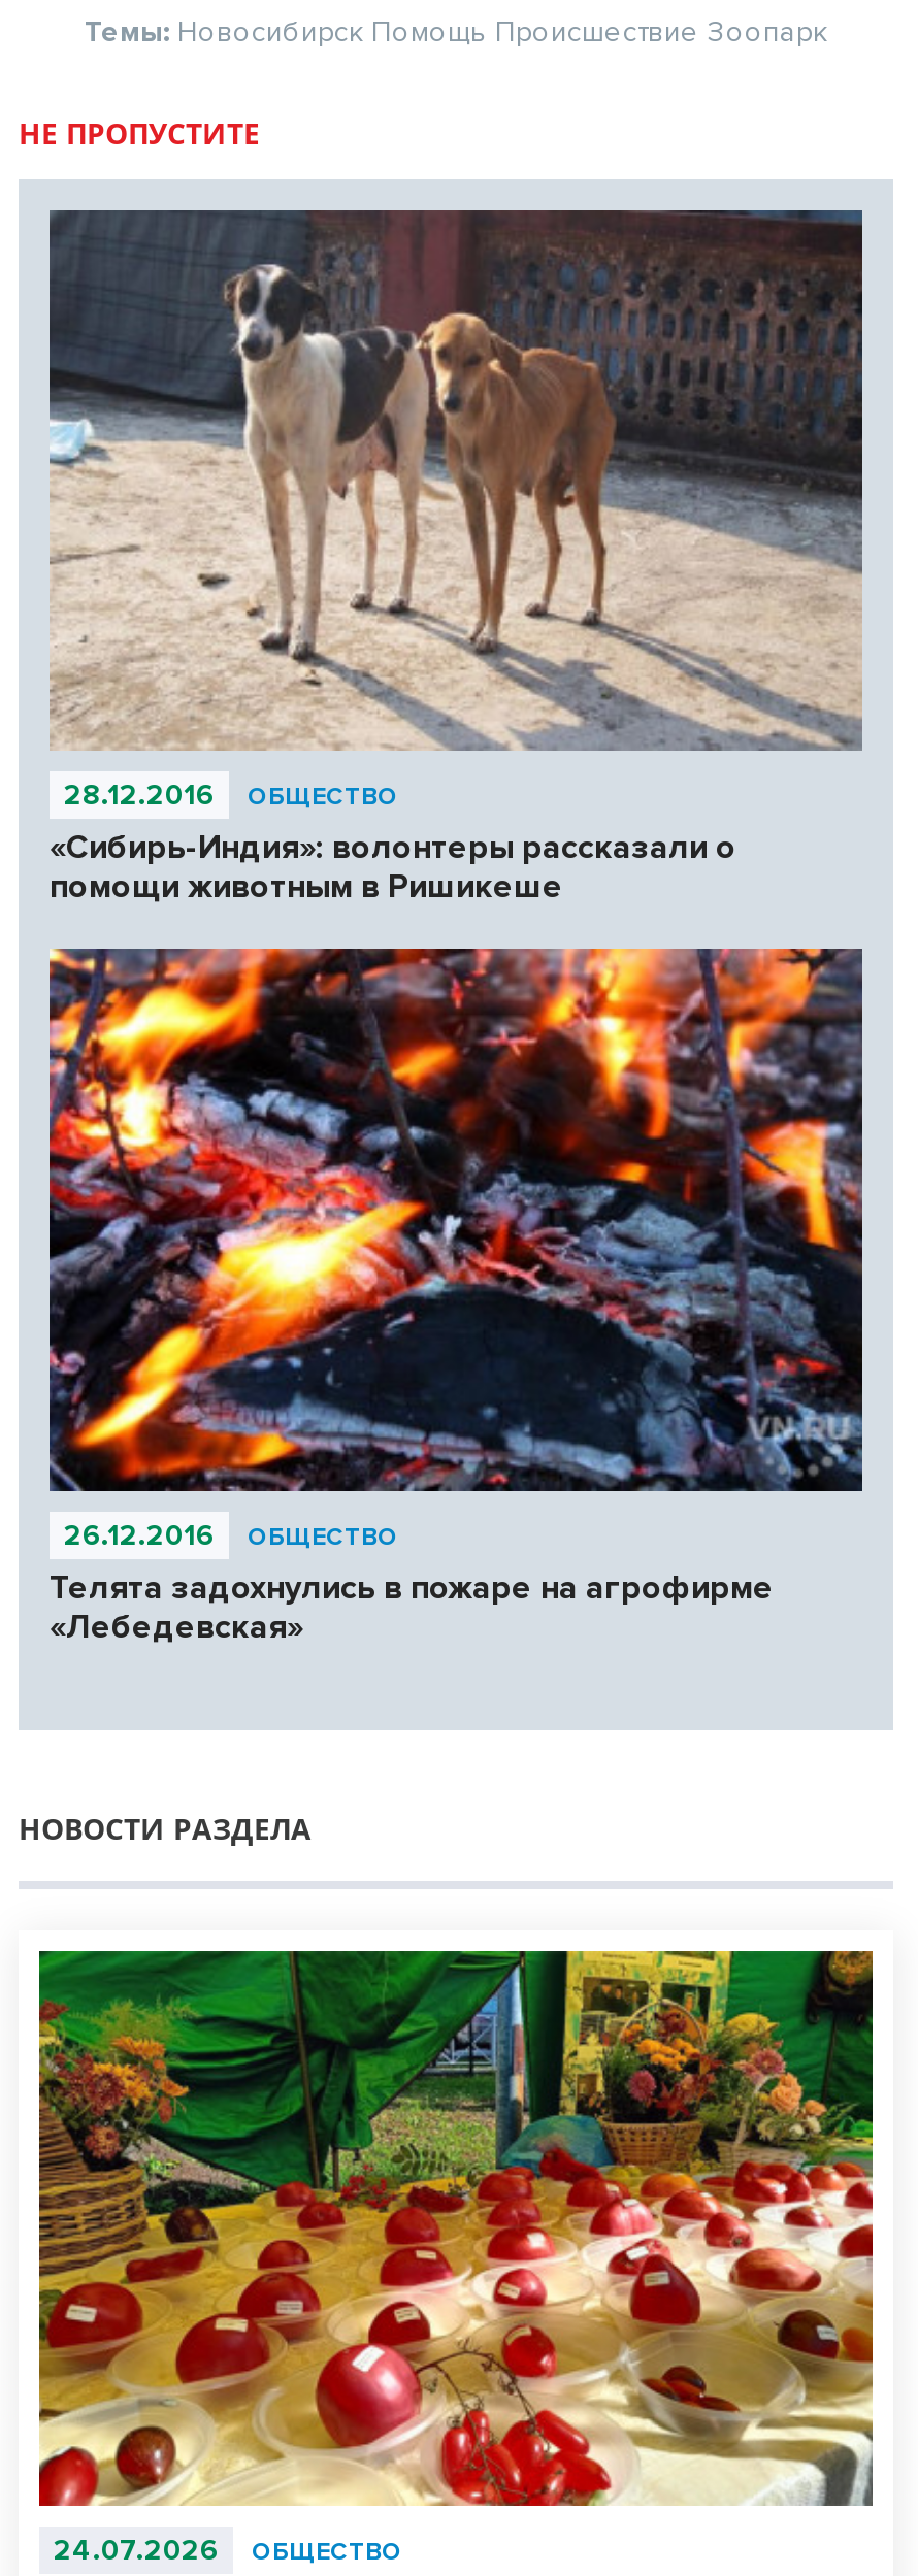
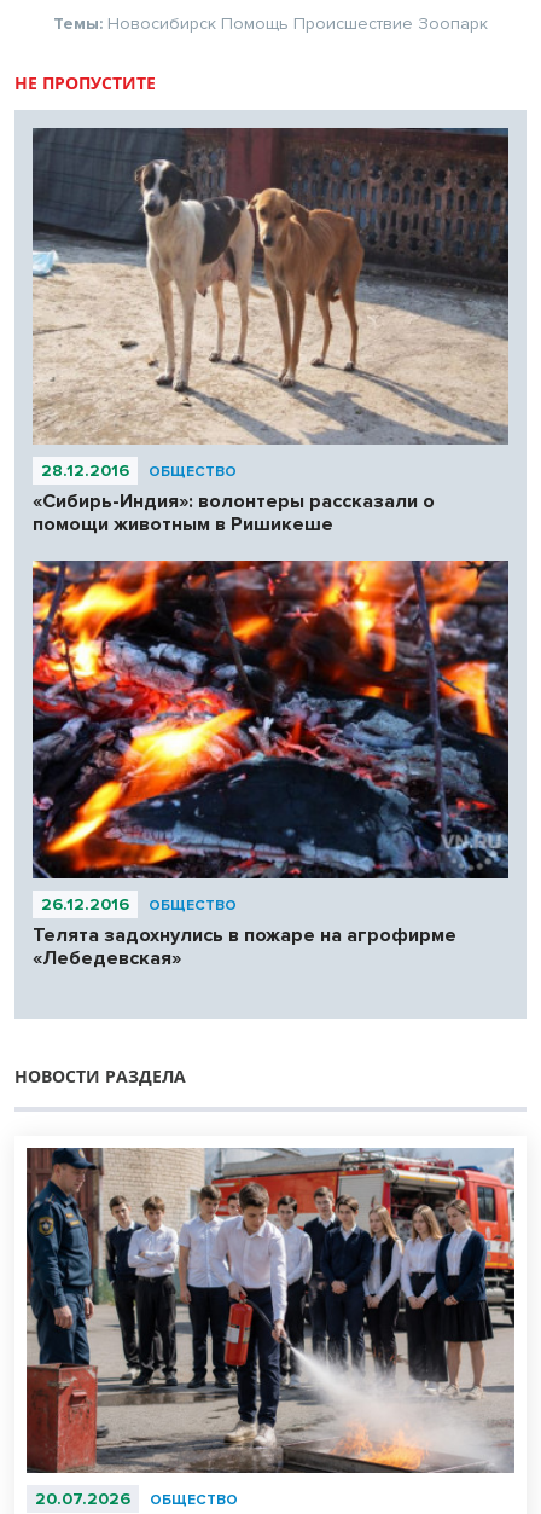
- [image]
- 24.07.2026 ОБЩЕСТВО
+ [image]
+ 20.07.2026 ОБЩЕСТВО
